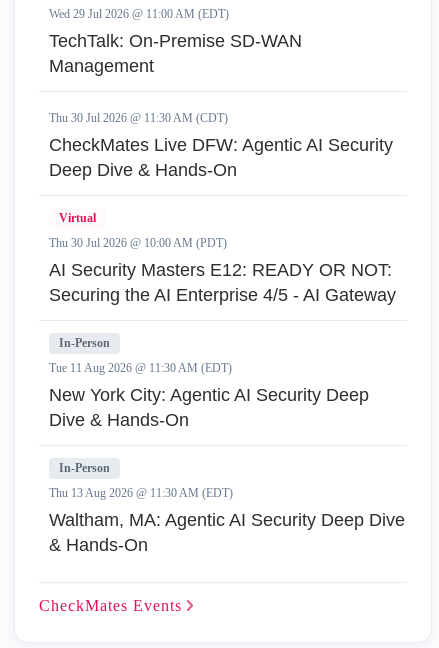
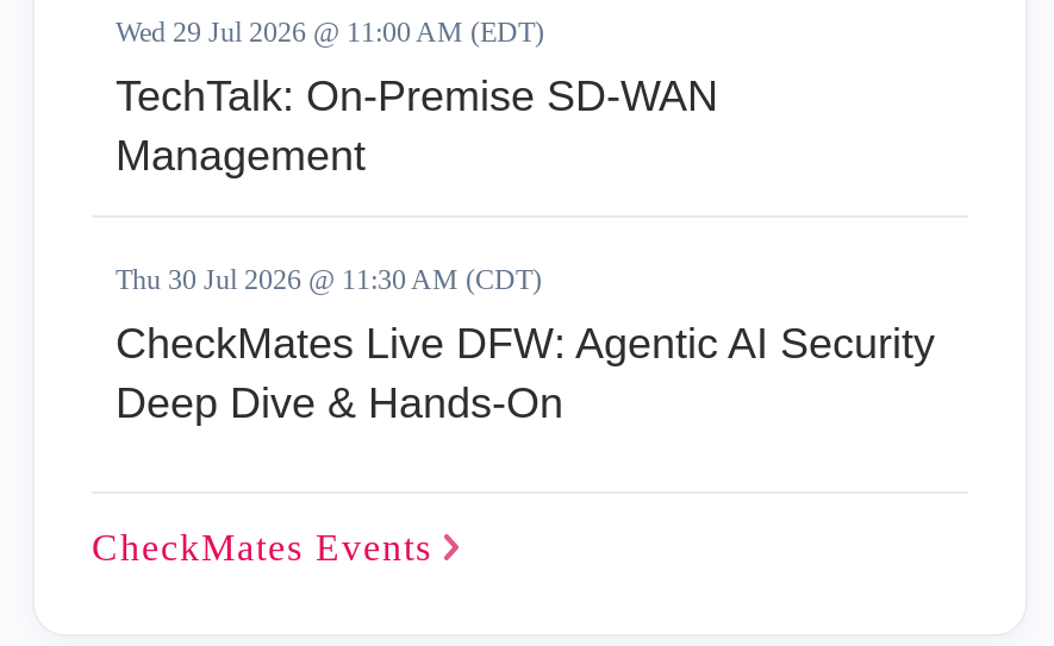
- Virtual
- Thu 30 Jul 2026 @ 10:00 AM (PDT)
- AI Security Masters E12: READY OR NOT:
- Securing the AI Enterprise 4/5 - AI Gateway
- In-Person
- Tue 11 Aug 2026 @ 11:30 AM (EDT)
- New York City: Agentic AI Security Deep
- Dive & Hands-On
- In-Person
- Thu 13 Aug 2026 @ 11:30 AM (EDT)
- Waltham, MA: Agentic AI Security Deep Dive
- & Hands-On
